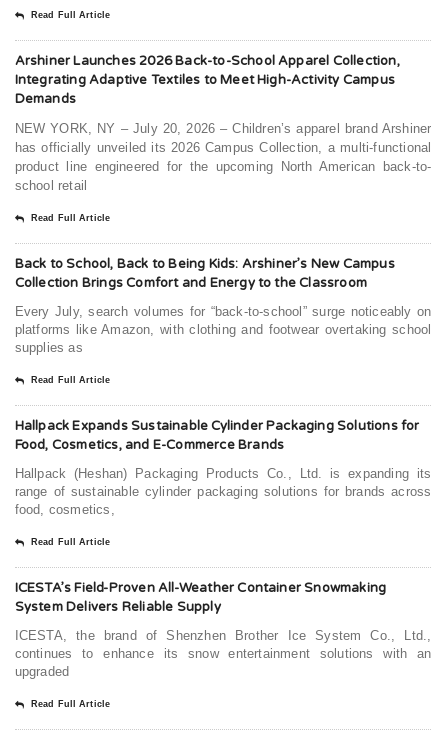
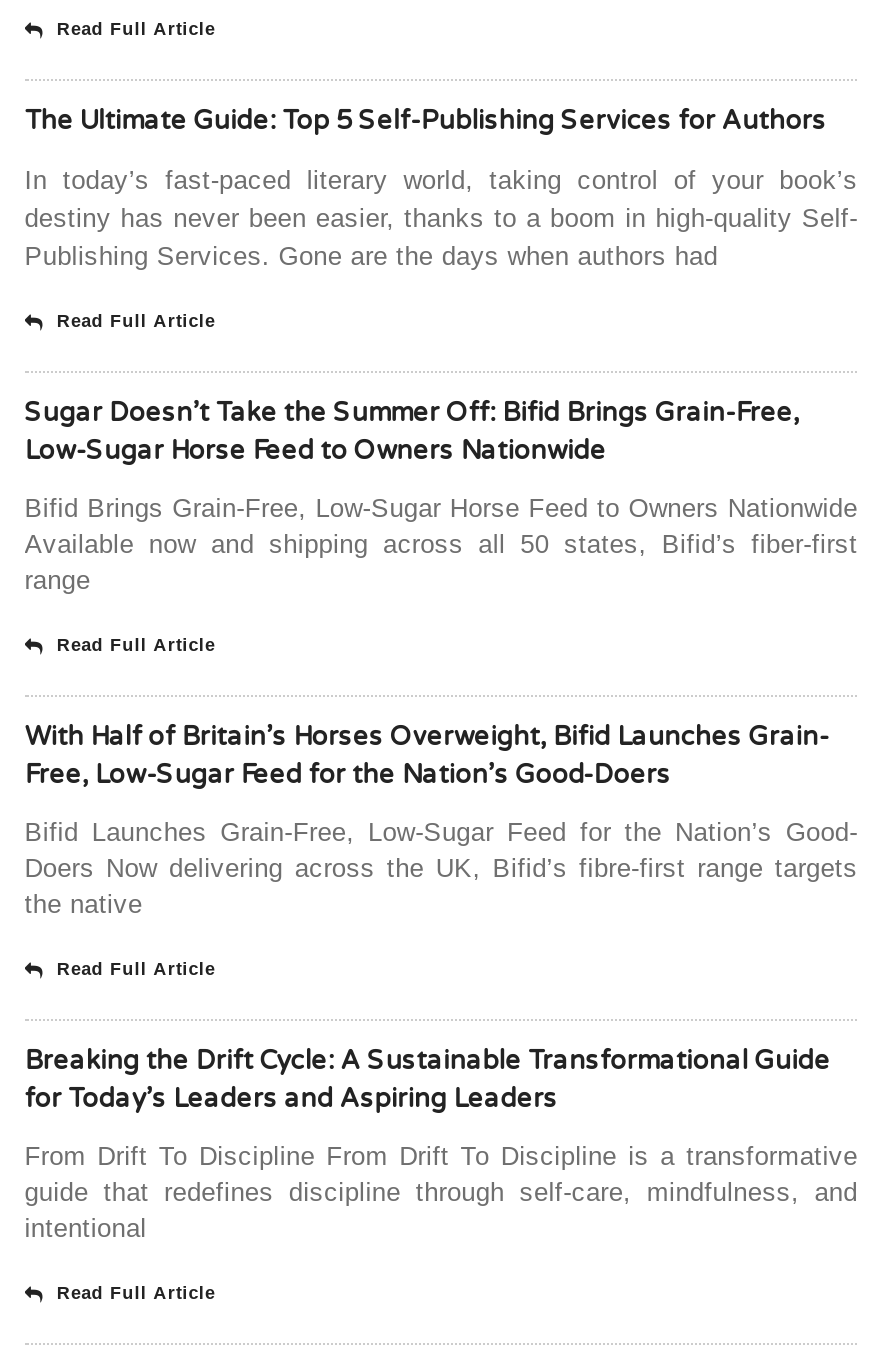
- Arshiner Launches 2026 Back-to-School Apparel Collection,
- Integrating Adaptive Textiles to Meet High-Activity Campus
- Demands
+ The Ultimate Guide: Top 5 Self-Publishing Services for Authors

- NEW YORK, NY – July 20, 2026 – Children’s apparel brand Arshiner
- has officially unveiled its 2026 Campus Collection, a multi-functional
- product line engineered for the upcoming North American back-to-
- school retail
+ In today’s fast-paced literary world, taking control of your book’s
+ destiny has never been easier, thanks to a boom in high-quality Self-
+ Publishing Services. Gone are the days when authors had

- Back to School, Back to Being Kids: Arshiner’s New Campus
- Collection Brings Comfort and Energy to the Classroom
+ Sugar Doesn’t Take the Summer Off: Bifid Brings Grain-Free,
+ Low-Sugar Horse Feed to Owners Nationwide

- Every July, search volumes for “back-to-school” surge noticeably on
- platforms like Amazon, with clothing and footwear overtaking school
- supplies as
+ Bifid Brings Grain-Free, Low-Sugar Horse Feed to Owners Nationwide
+ Available now and shipping across all 50 states, Bifid’s fiber-first
+ range

- Hallpack Expands Sustainable Cylinder Packaging Solutions for
- Food, Cosmetics, and E-Commerce Brands
+ With Half of Britain’s Horses Overweight, Bifid Launches Grain-
+ Free, Low-Sugar Feed for the Nation’s Good-Doers

- Hallpack (Heshan) Packaging Products Co., Ltd. is expanding its
- range of sustainable cylinder packaging solutions for brands across
- food, cosmetics,
+ Bifid Launches Grain-Free, Low-Sugar Feed for the Nation’s Good-
+ Doers Now delivering across the UK, Bifid’s fibre-first range targets
+ the native

- ICESTA’s Field-Proven All-Weather Container Snowmaking
- System Delivers Reliable Supply
+ Breaking the Drift Cycle: A Sustainable Transformational Guide
+ for Today’s Leaders and Aspiring Leaders

- ICESTA, the brand of Shenzhen Brother Ice System Co., Ltd.,
- continues to enhance its snow entertainment solutions with an
- upgraded
+ From Drift To Discipline From Drift To Discipline is a transformative
+ guide that redefines discipline through self-care, mindfulness, and
+ intentional
